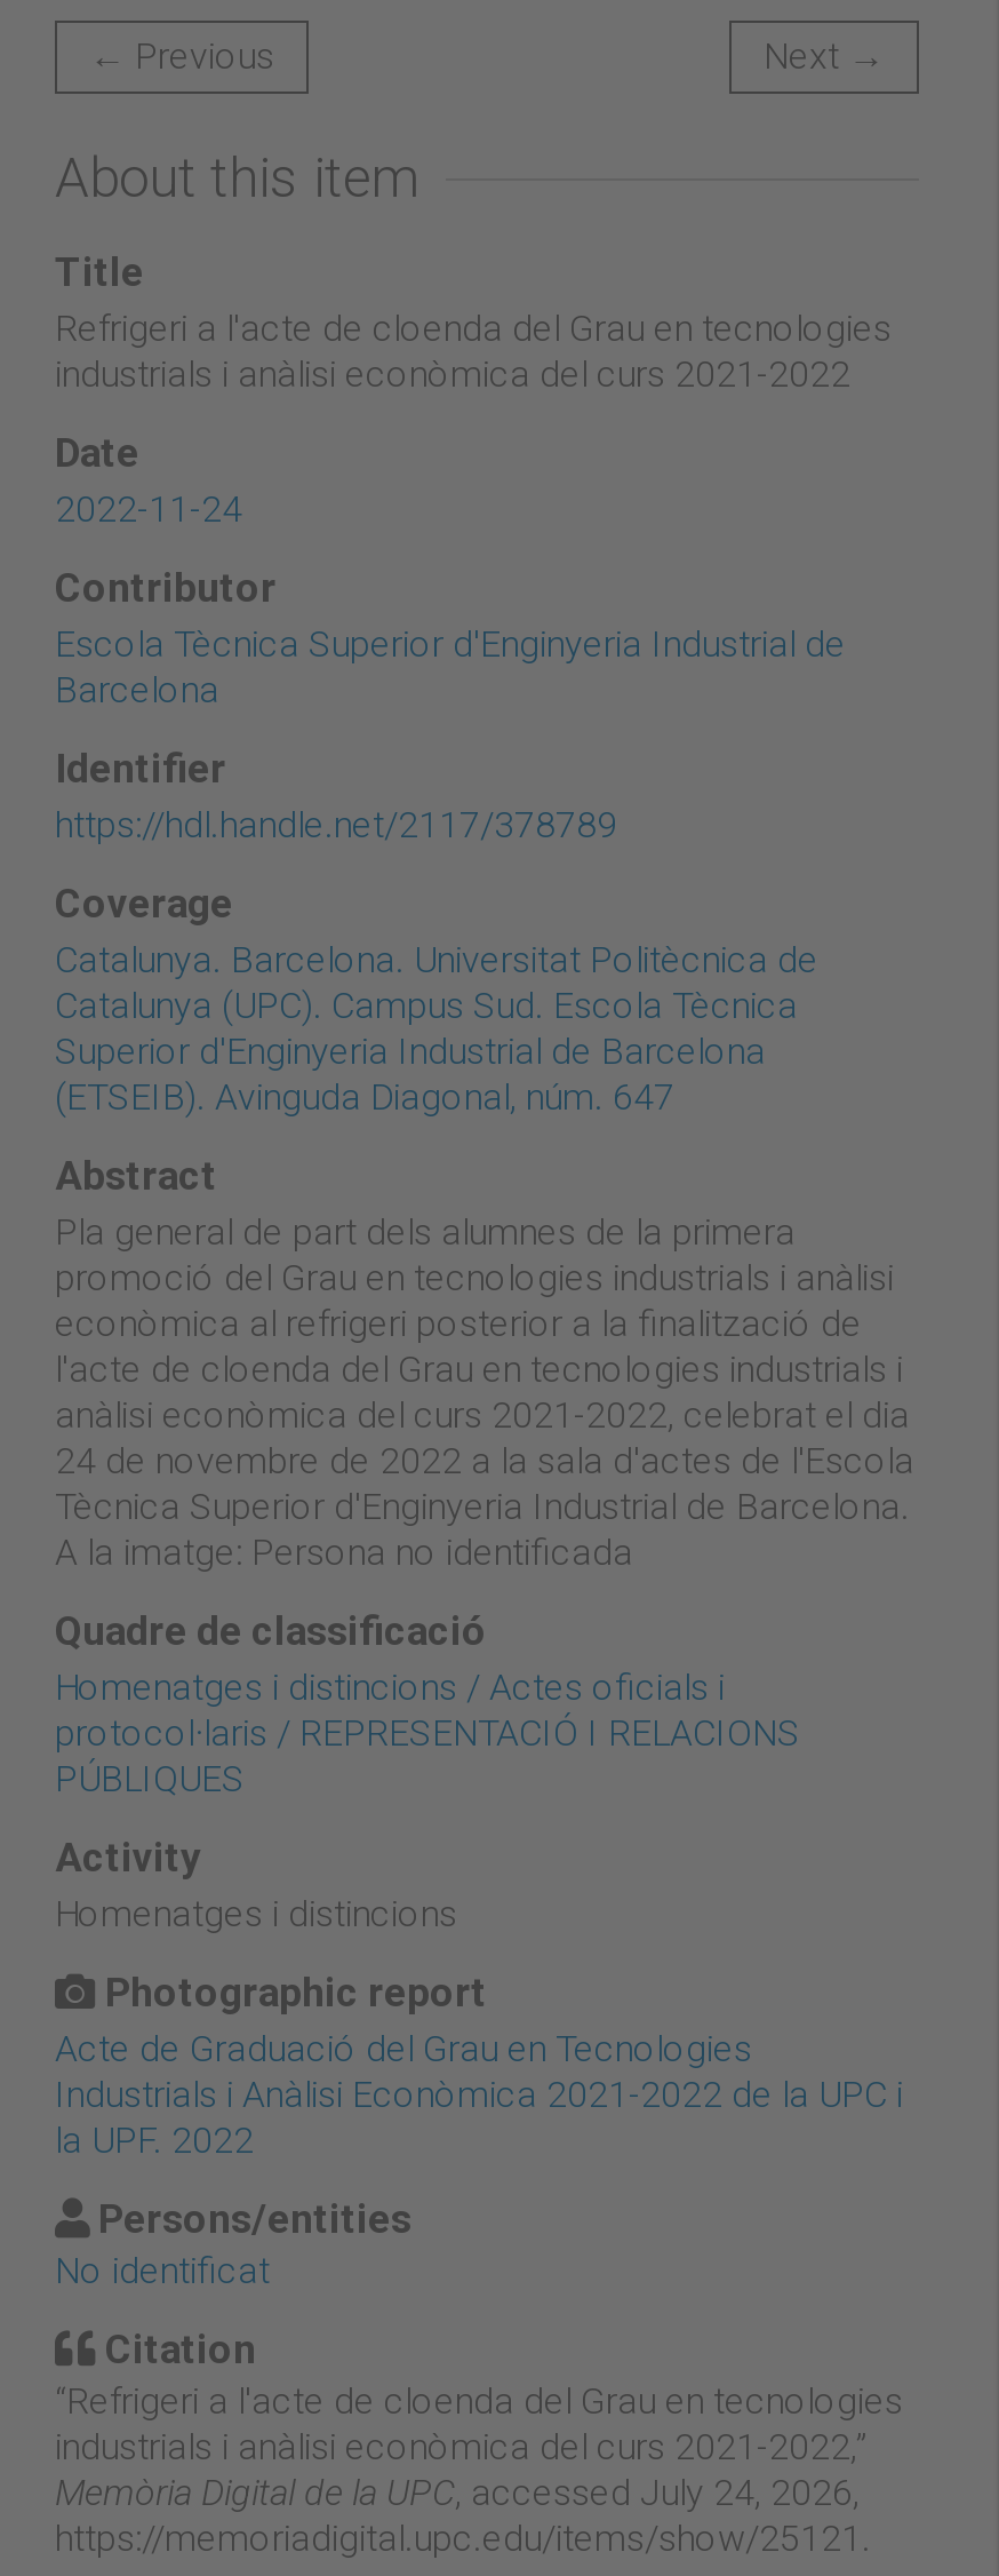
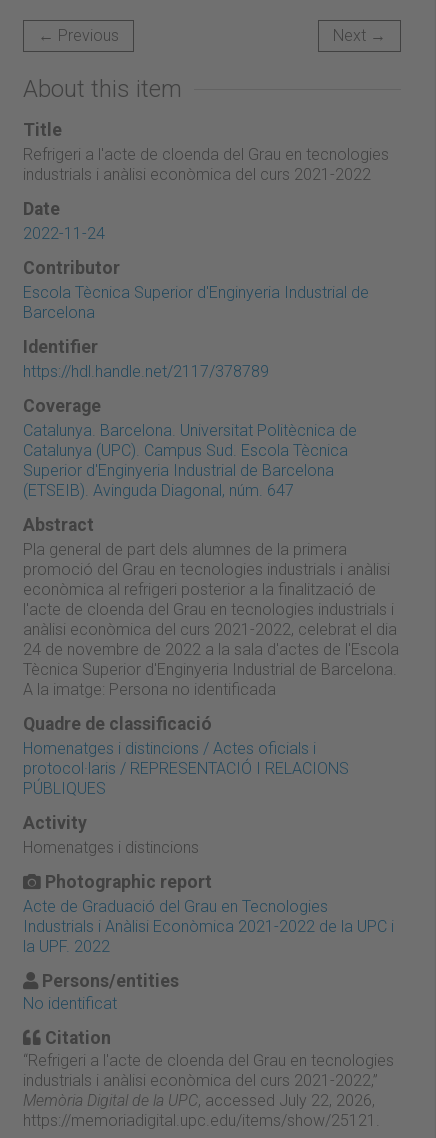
- Memòria Digital de la UPC, accessed July 24, 2026,
+ Memòria Digital de la UPC, accessed July 22, 2026,
